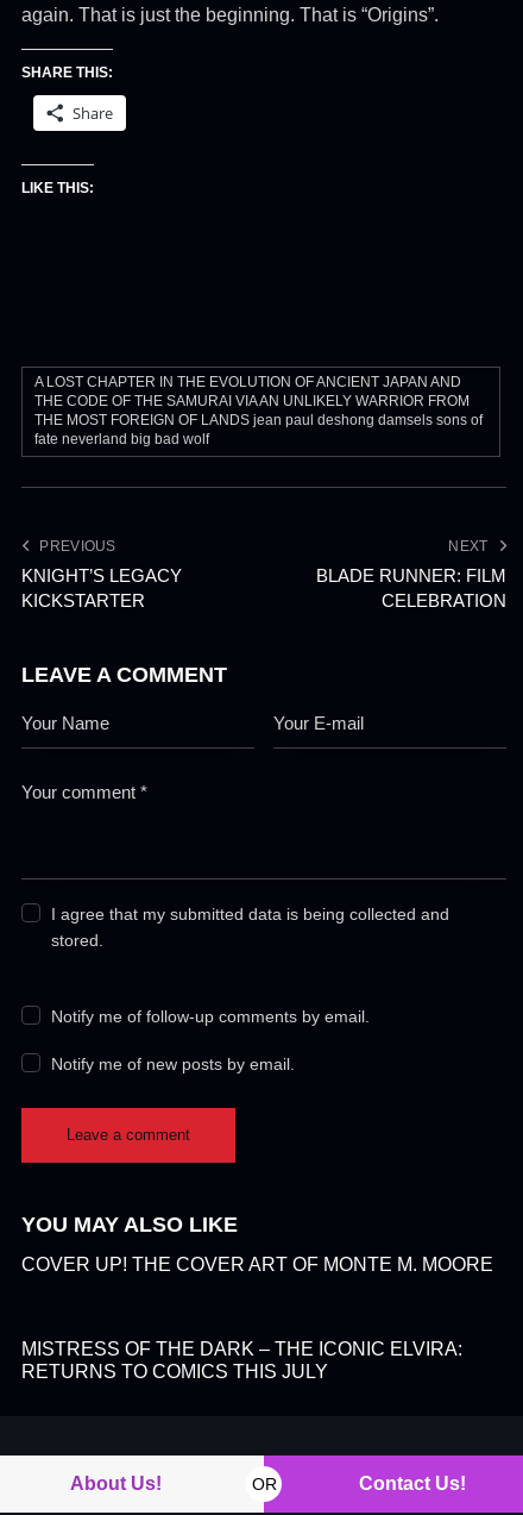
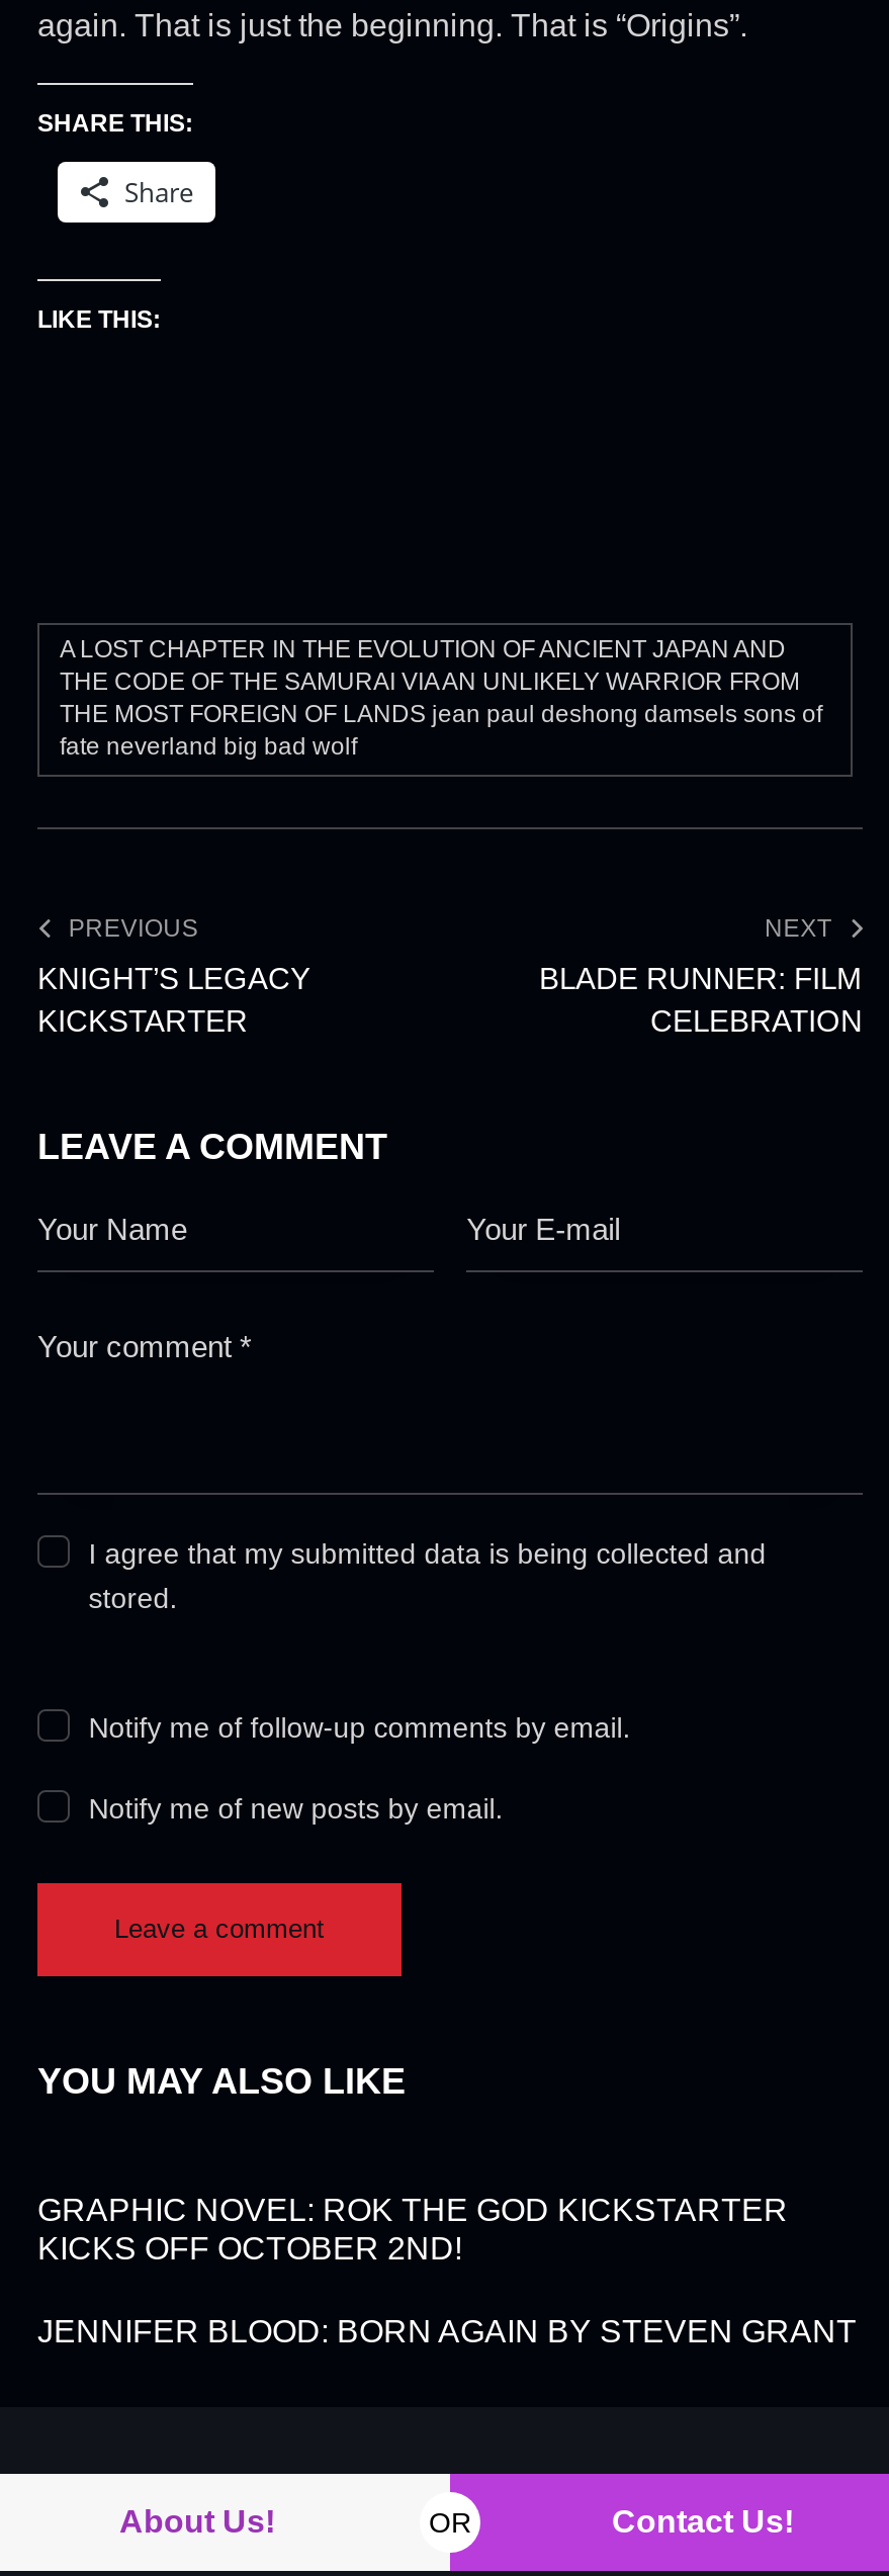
- COVER UP! THE COVER ART OF MONTE M. MOORE
+ GRAPHIC NOVEL: ROK THE GOD KICKSTARTER
+ KICKS OFF OCTOBER 2ND!

- MISTRESS OF THE DARK – THE ICONIC ELVIRA:
- RETURNS TO COMICS THIS JULY
+ JENNIFER BLOOD: BORN AGAIN BY STEVEN GRANT
